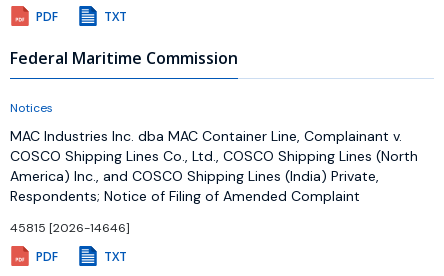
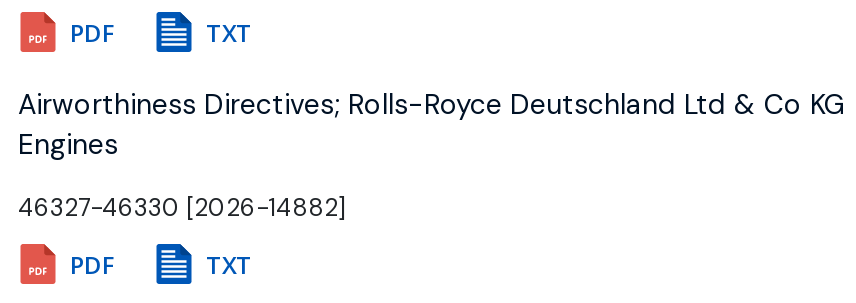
- Federal Maritime Commission
- Notices
- MAC Industries Inc. dba MAC Container Line, Complainant v.
- COSCO Shipping Lines Co., Ltd., COSCO Shipping Lines (North
- America) Inc., and COSCO Shipping Lines (India) Private,
- Respondents; Notice of Filing of Amended Complaint
- 45815 [2026-14646]
+ Airworthiness Directives; Rolls-Royce Deutschland Ltd & Co KG
+ Engines
+ 46327-46330 [2026-14882]
